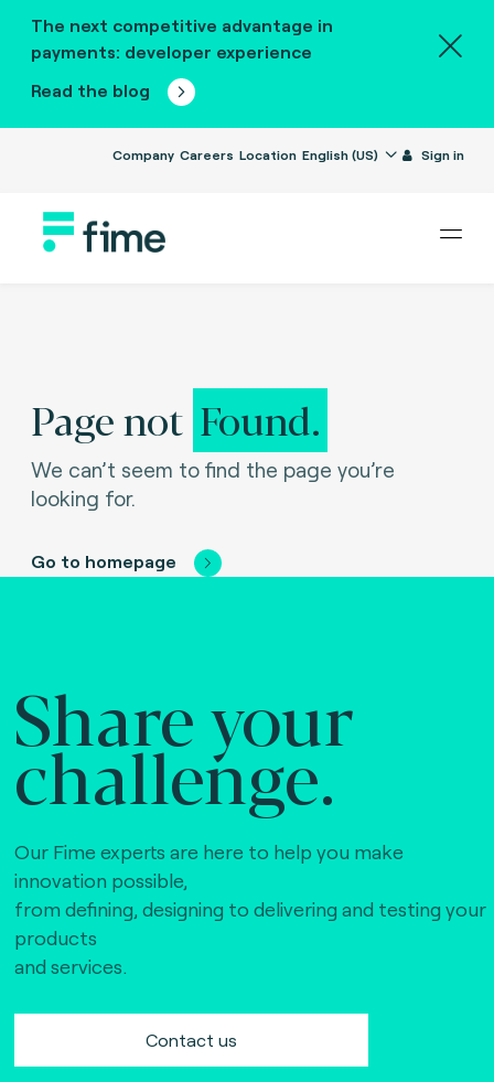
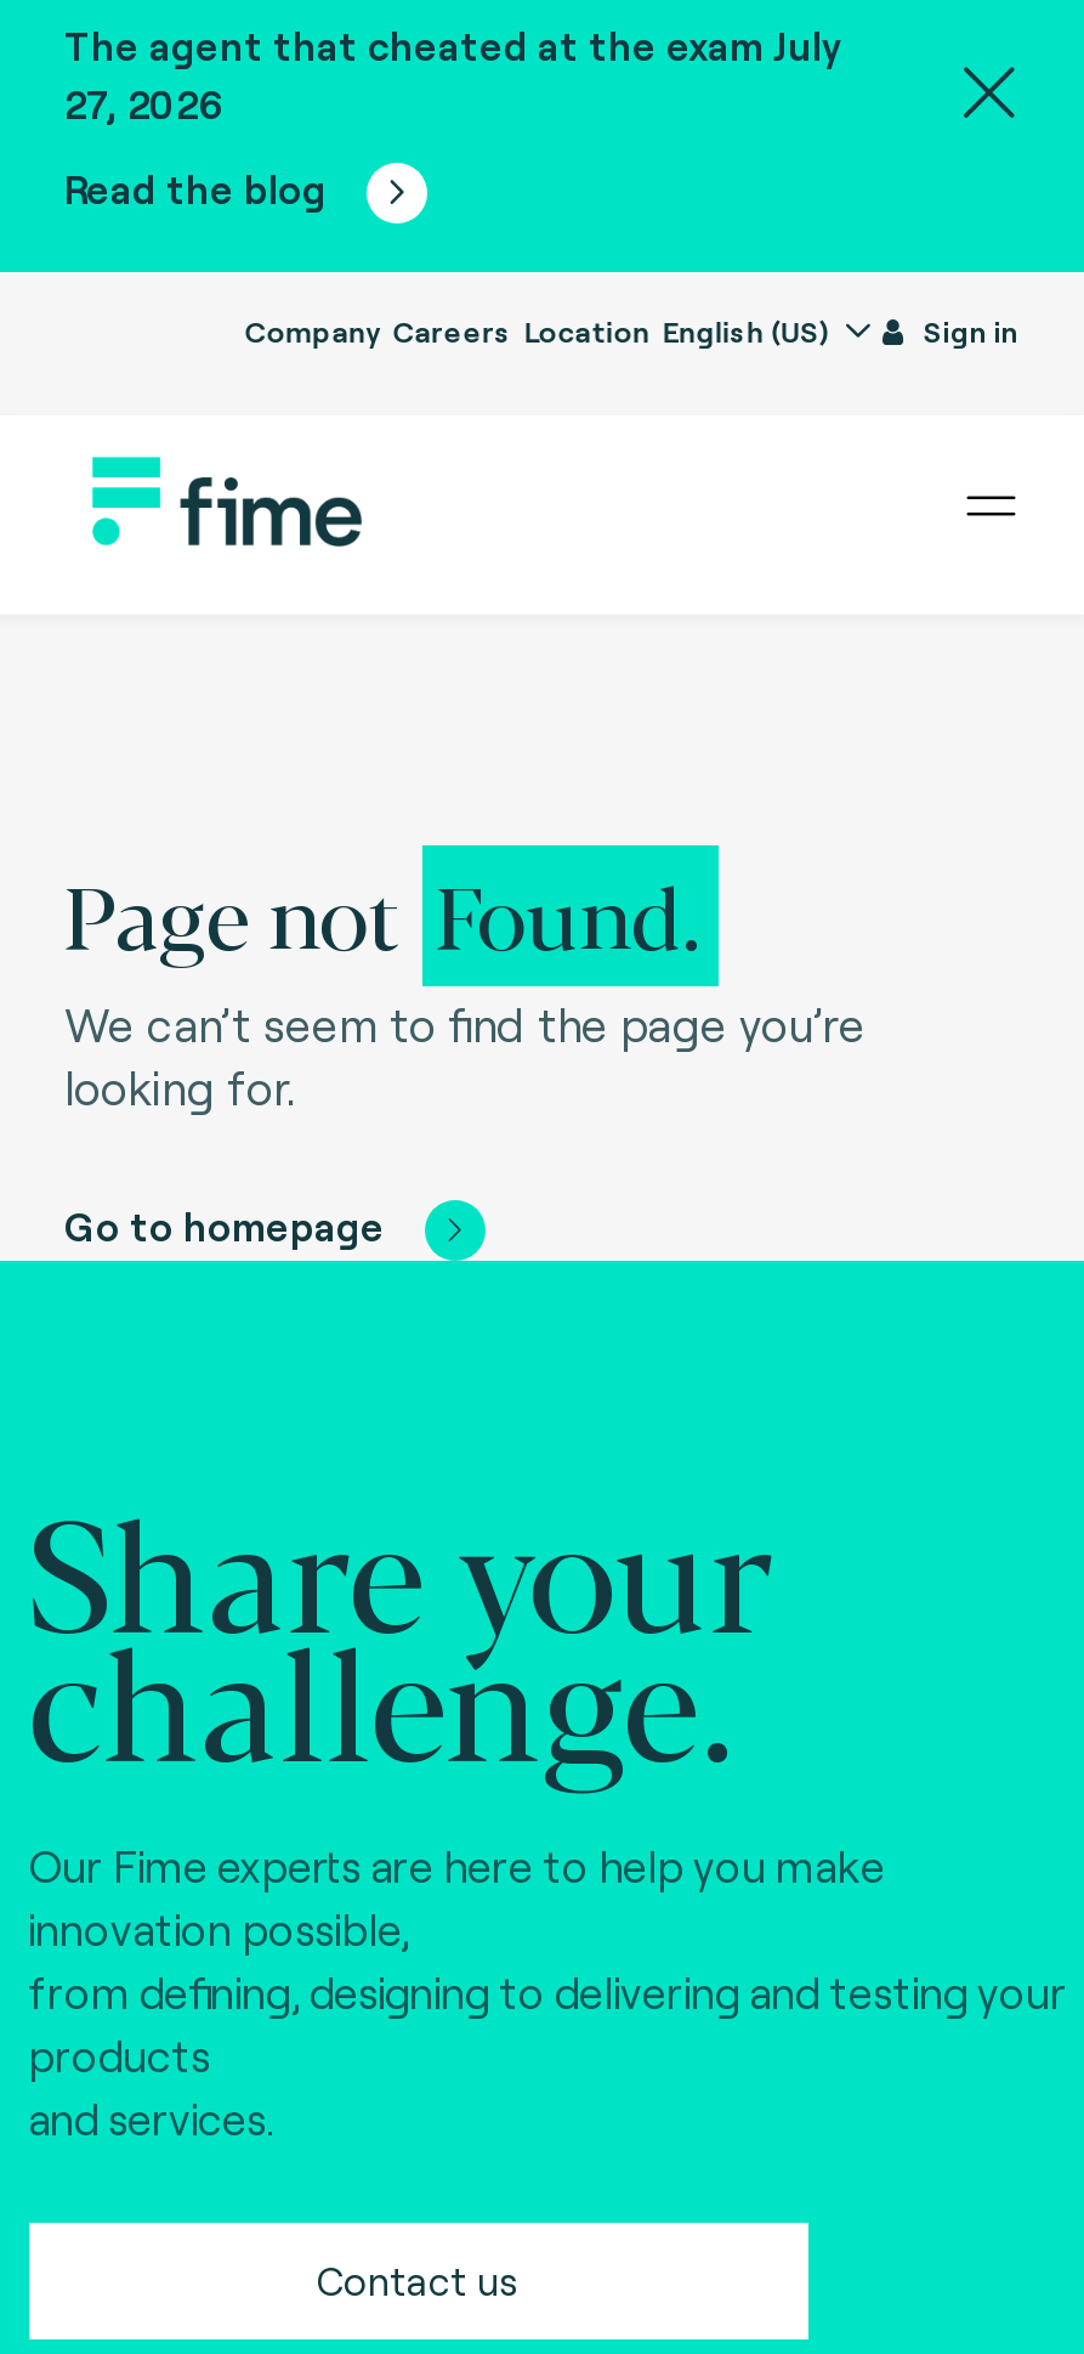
- The next competitive advantage in
- payments: developer experience
+ The agent that cheated at the exam July
+ 27, 2026
